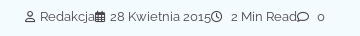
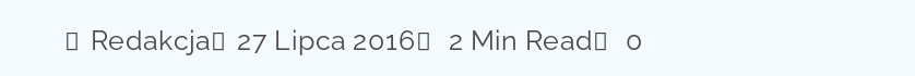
- 28 Kwietnia 2015
+ 27 Lipca 2016
